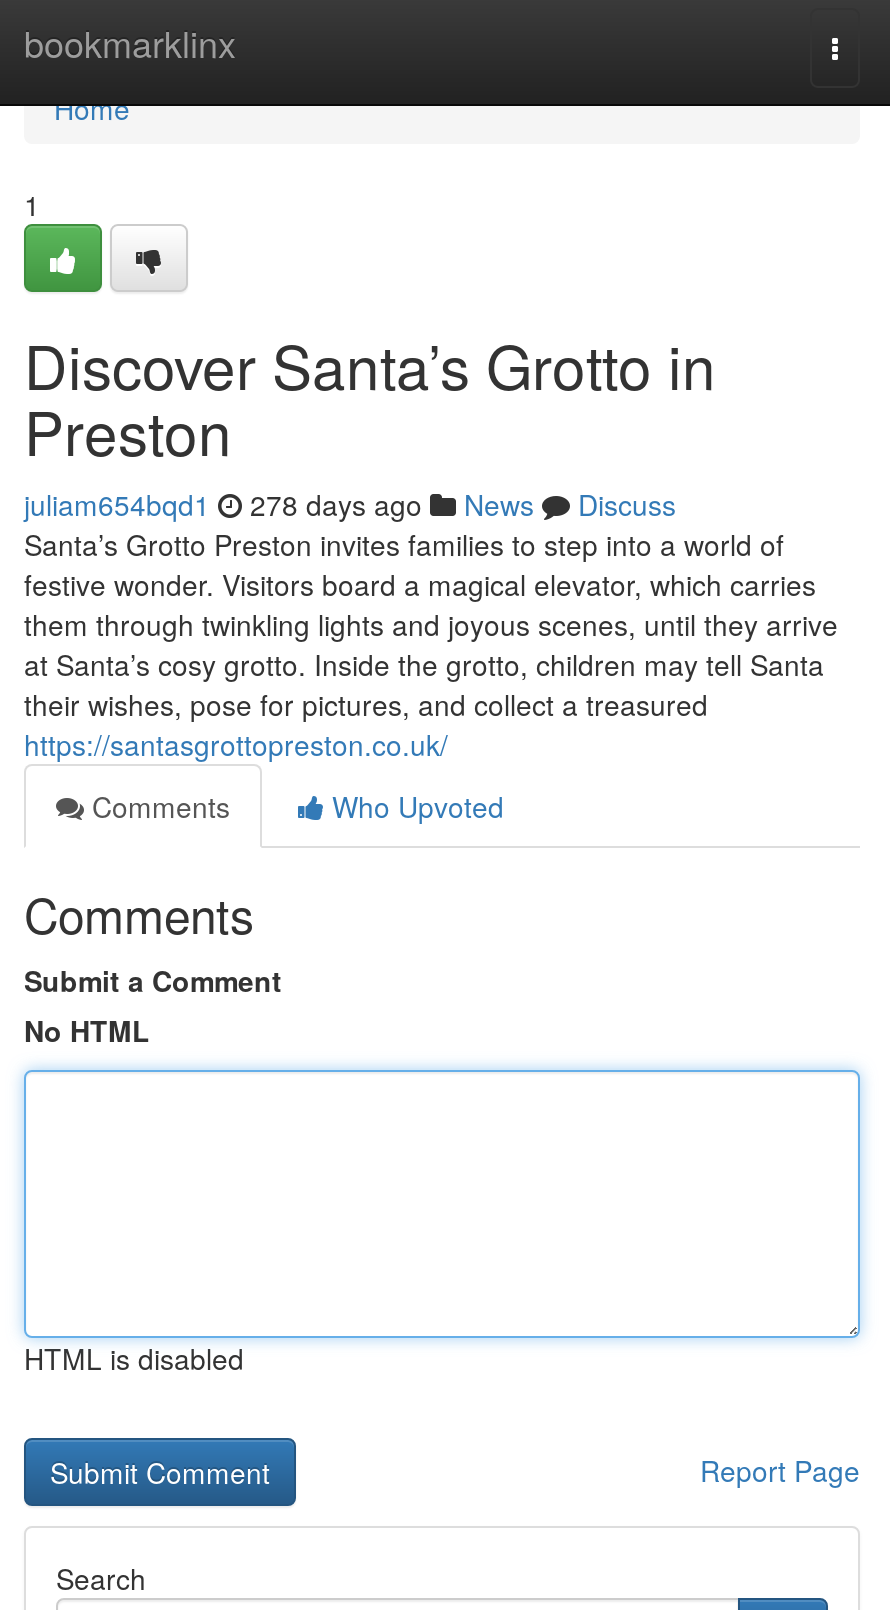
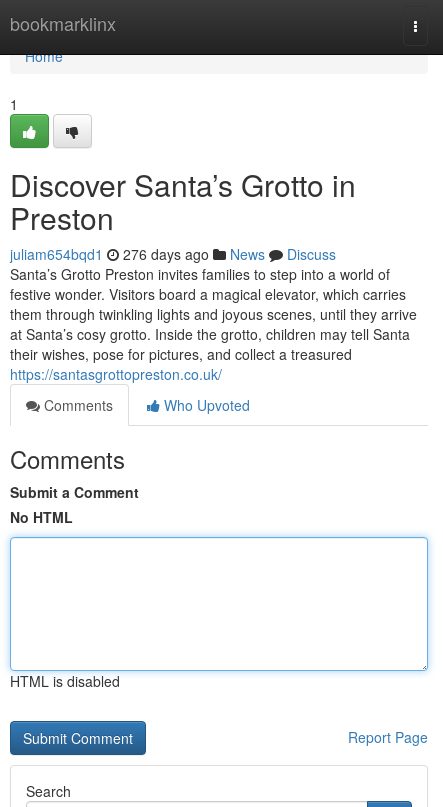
- juliam654bqd1 278 days ago News Discuss
+ juliam654bqd1 276 days ago News Discuss
